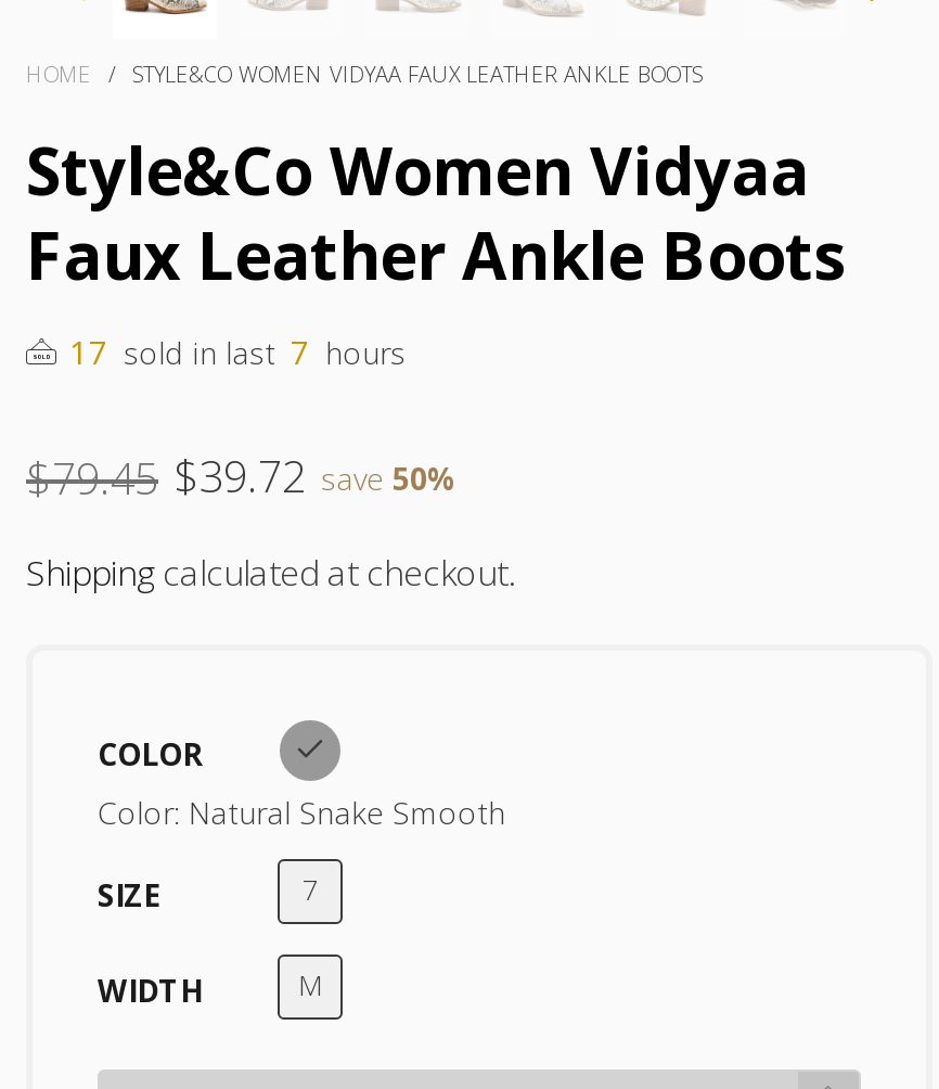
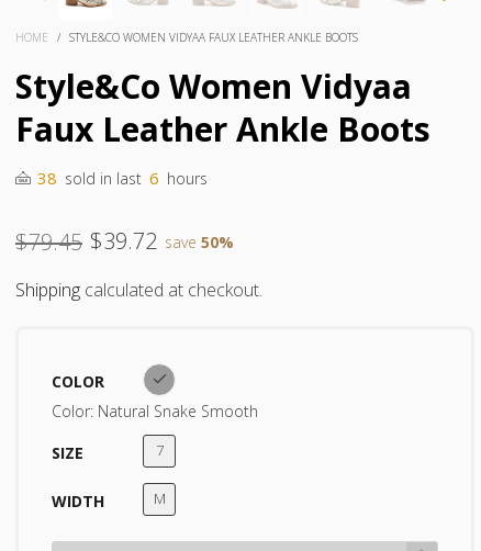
- 17 sold in last 7 hours
+ 38 sold in last 6 hours
